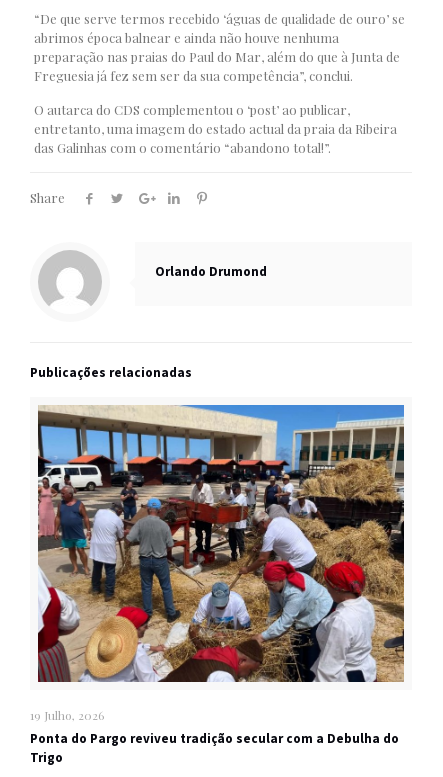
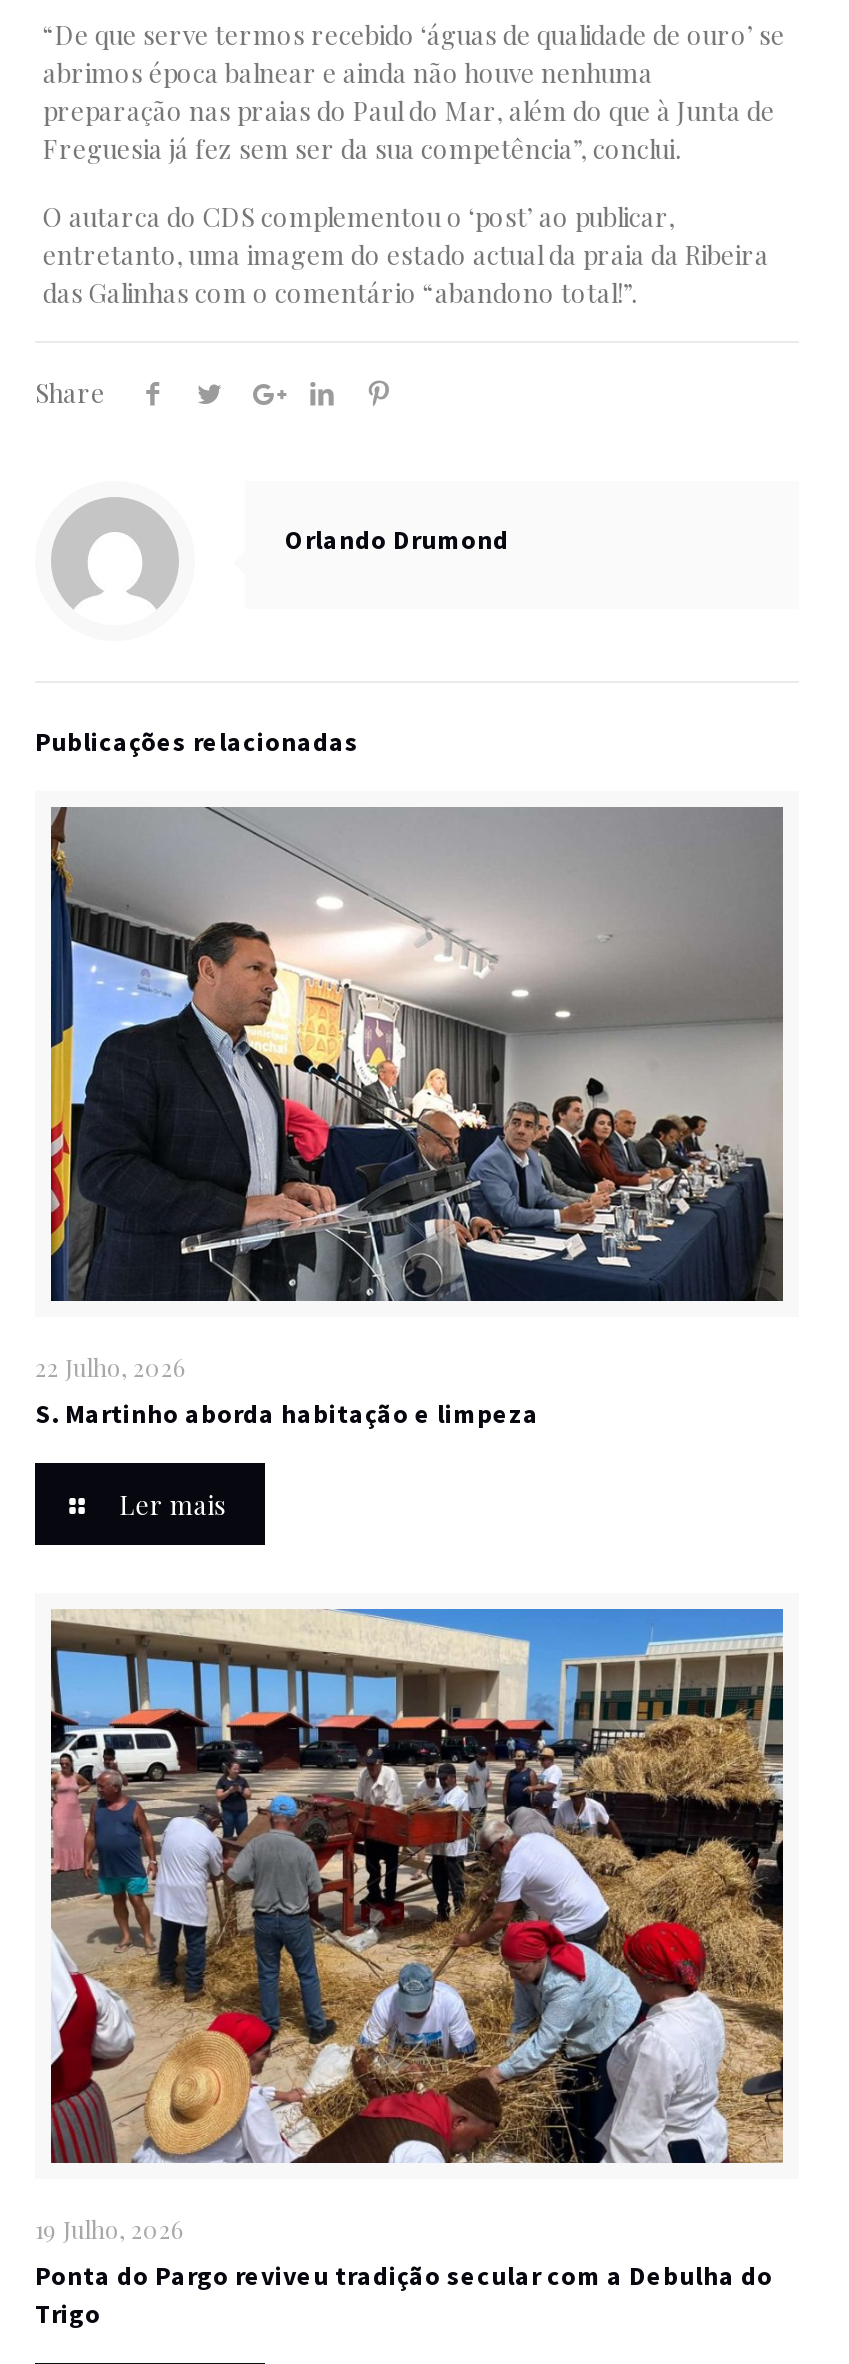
+ [image]
+ 22 Julho, 2026
+ S. Martinho aborda habitação e limpeza
+ Ler mais
